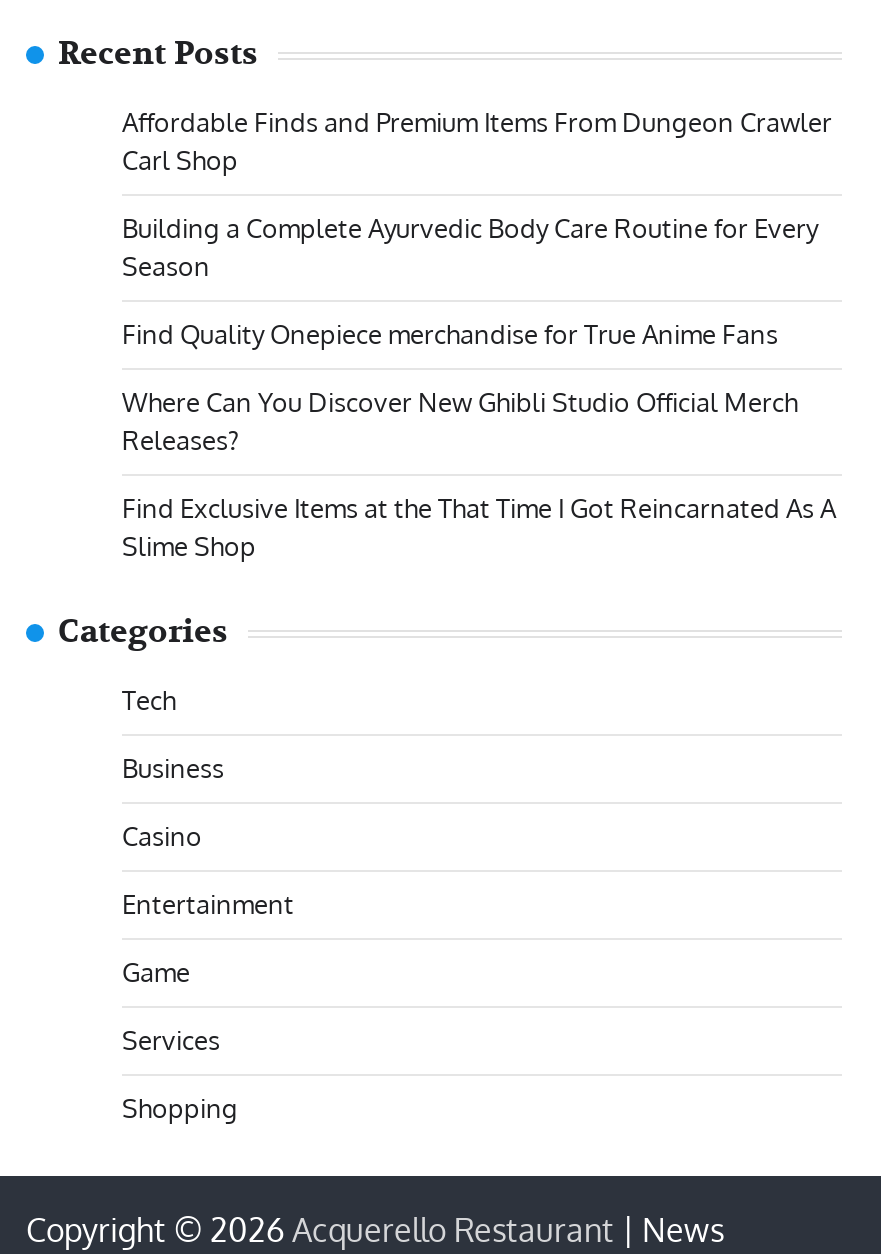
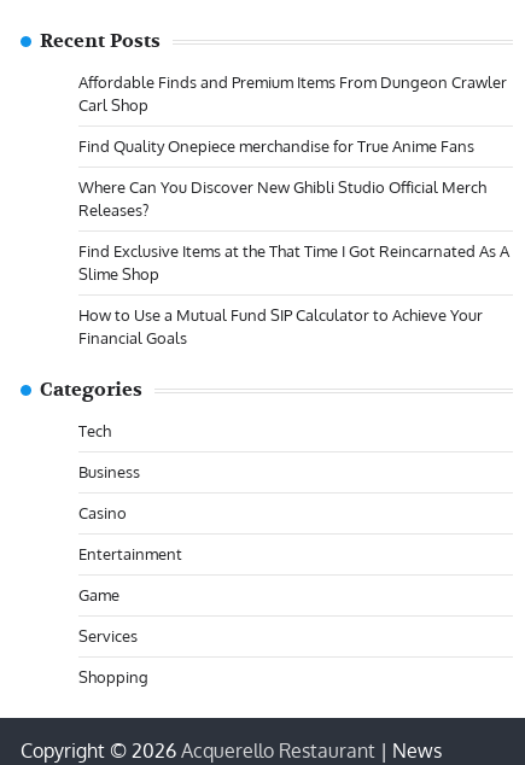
- Building a Complete Ayurvedic Body Care Routine for Every
- Season

moved up: Find Quality Onepiece merchandise for True Anime Fans | Where Can You Discover New Ghibli Studio Official Merch | Releases? | Find Exclusive Items at the That Time I Got Reincarnated As A | Slime Shop

+ How to Use a Mutual Fund SIP Calculator to Achieve Your
+ Financial Goals
